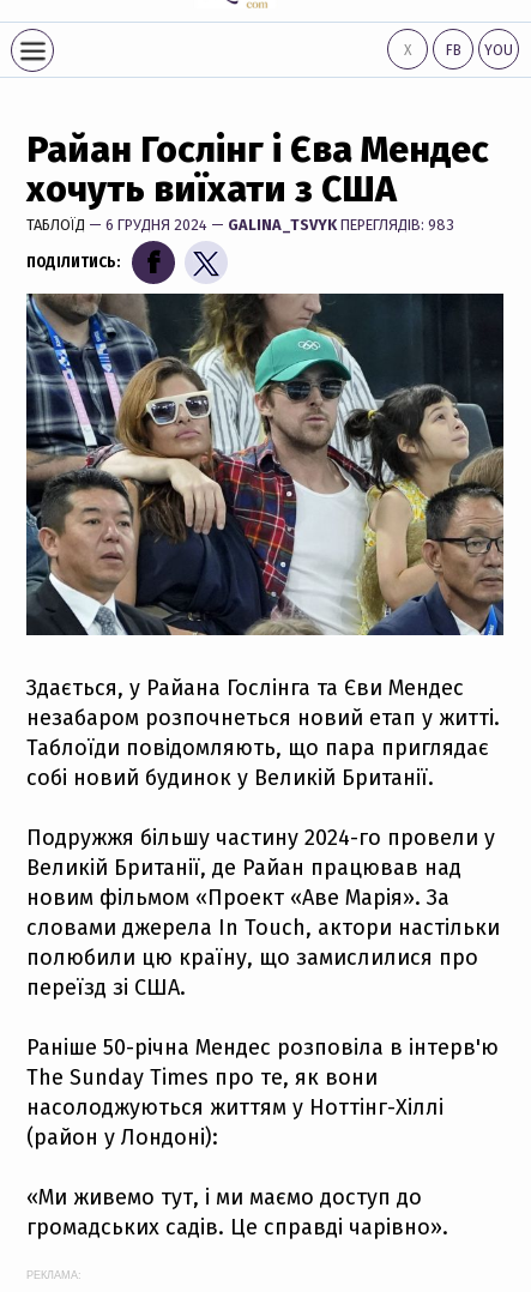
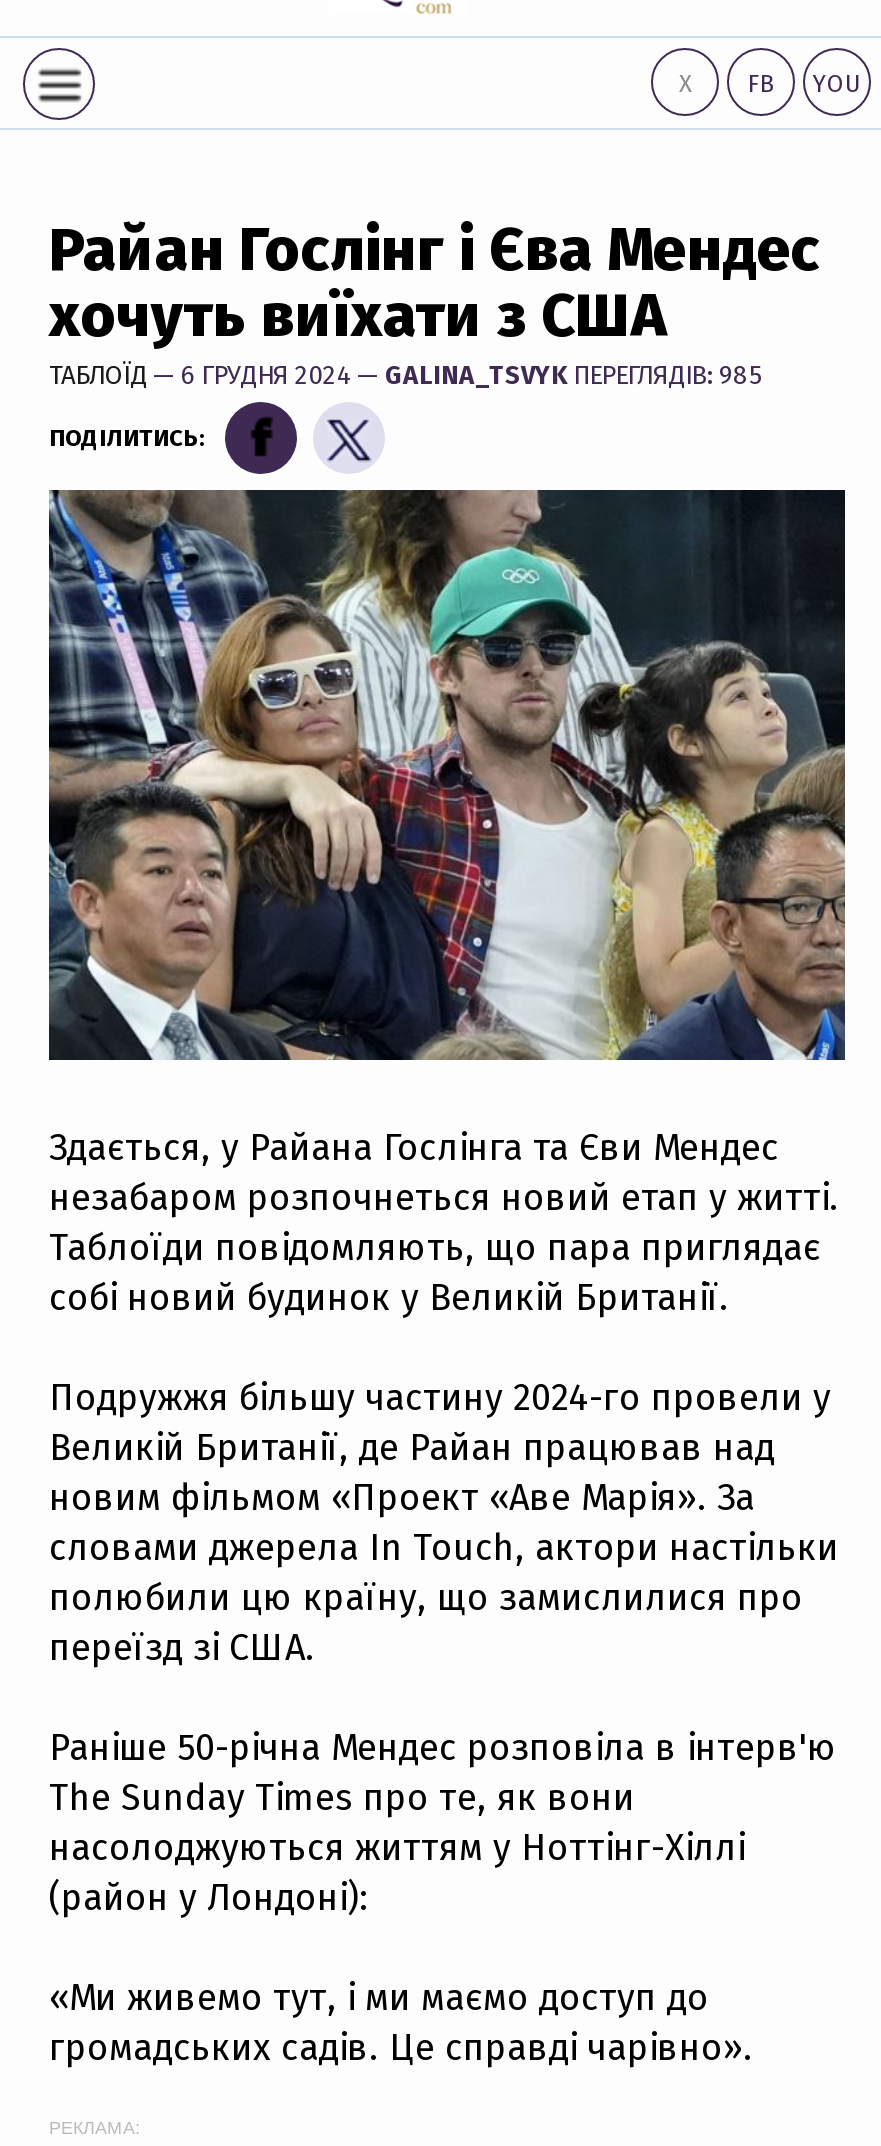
- ТАБЛОЇД — 6 ГРУДНЯ 2024 — GALINA_TSVYK ПЕРЕГЛЯДІВ: 983
+ ТАБЛОЇД — 6 ГРУДНЯ 2024 — GALINA_TSVYK ПЕРЕГЛЯДІВ: 985
